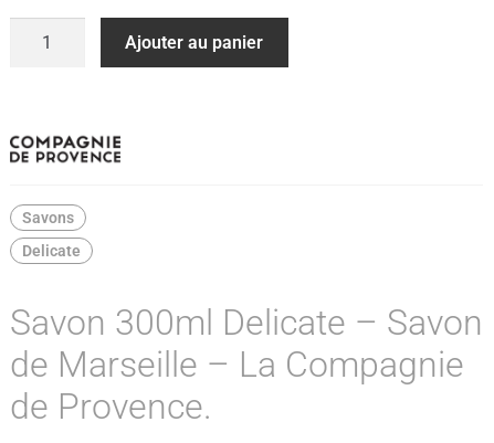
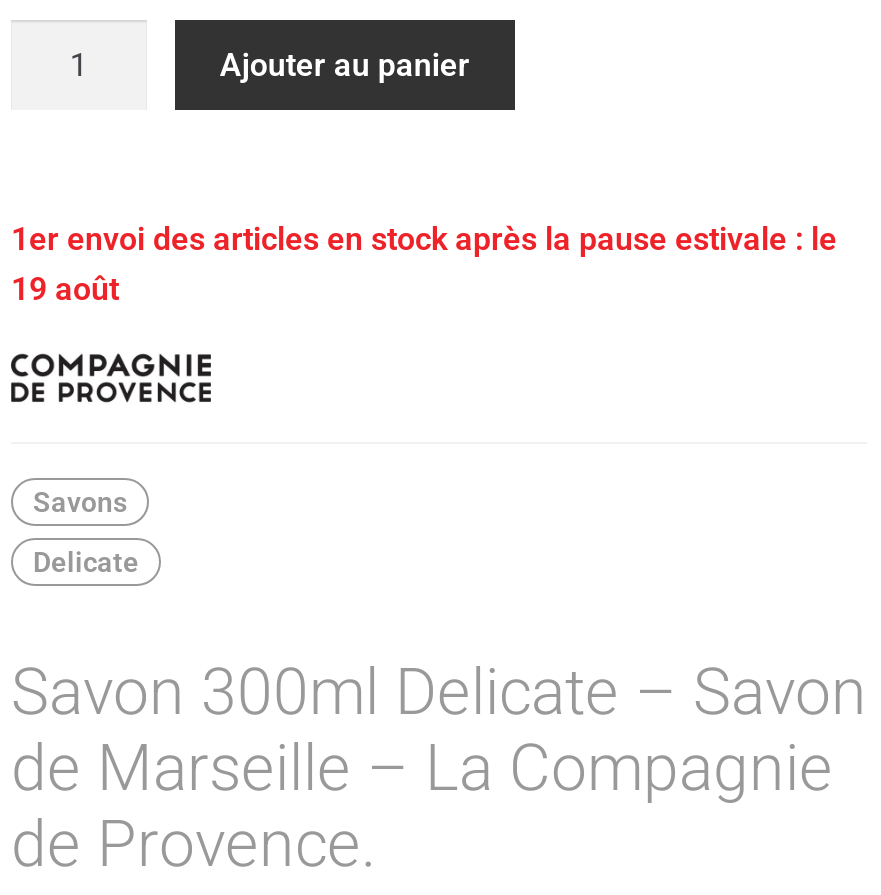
+ 1er envoi des articles en stock après la pause estivale : le
+ 19 août
